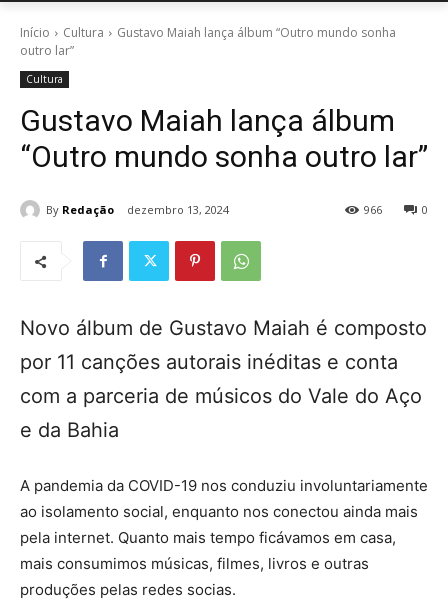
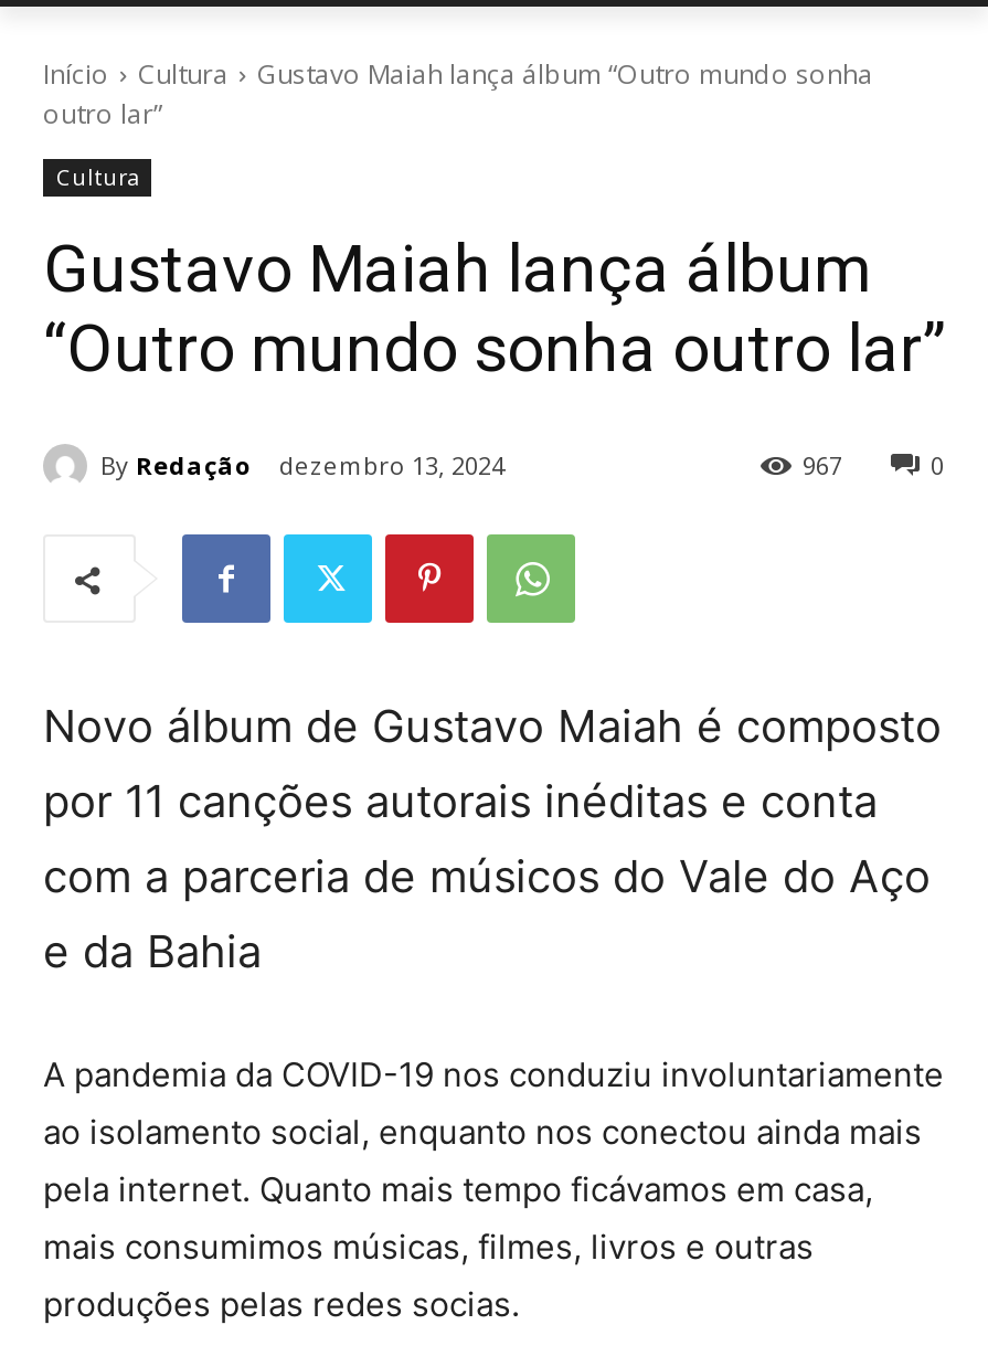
- 966
+ 967
